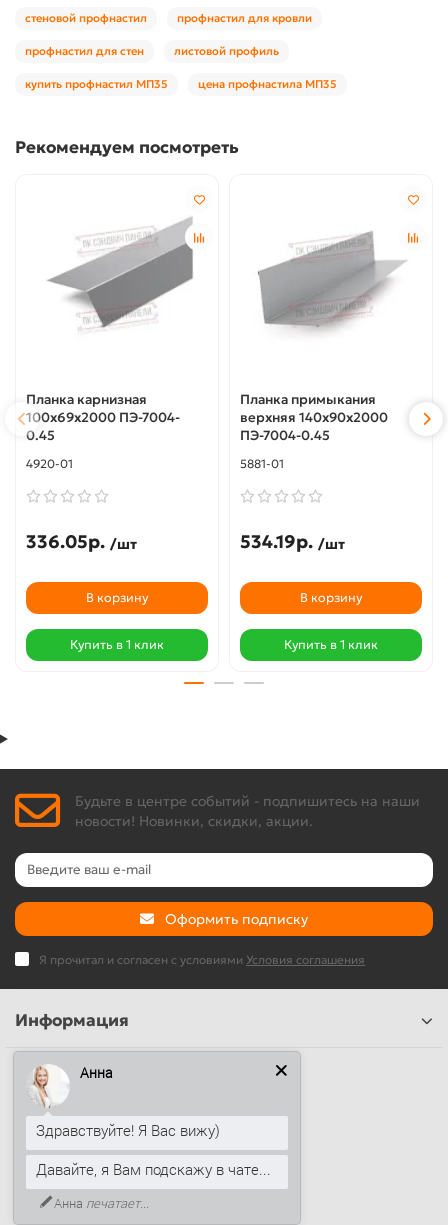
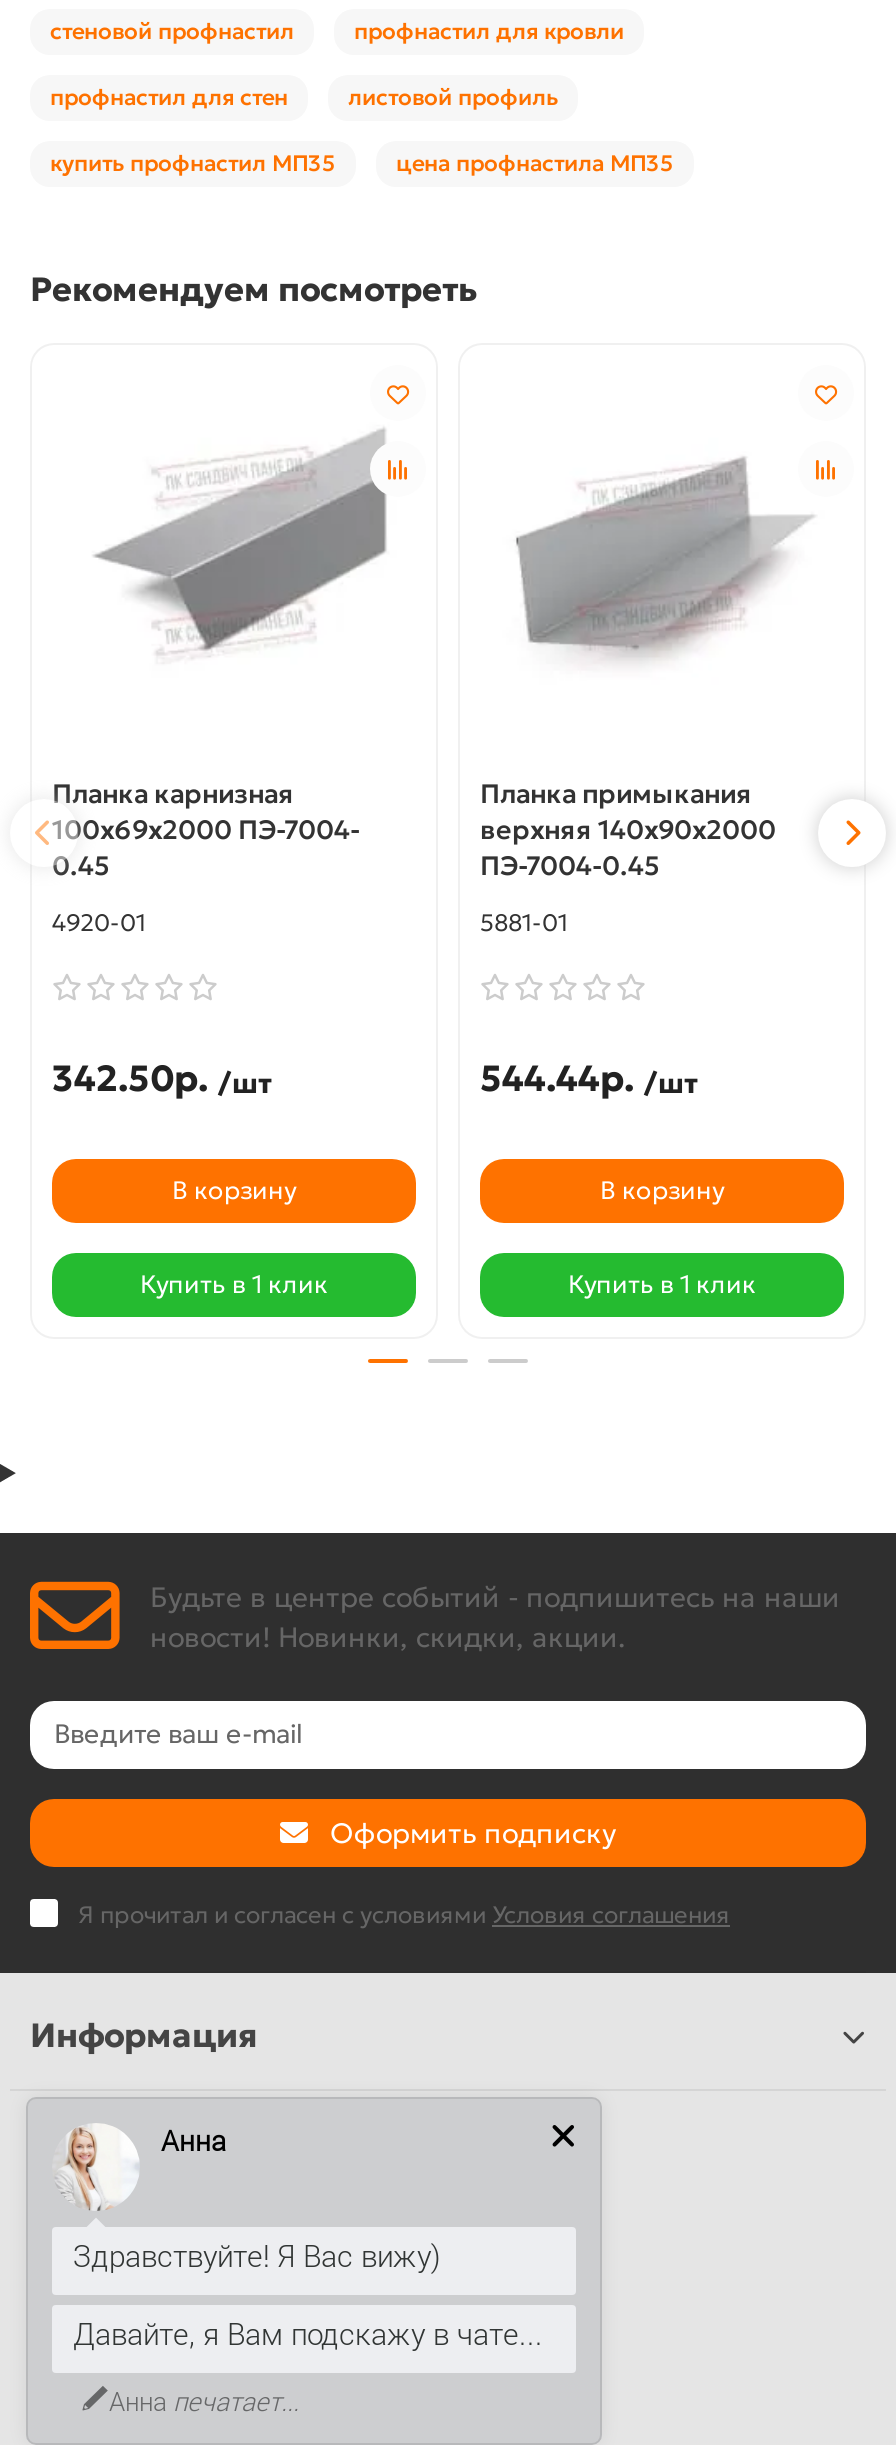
- 336.05р. /шт
+ 342.50р. /шт

- 534.19р. /шт
+ 544.44р. /шт
